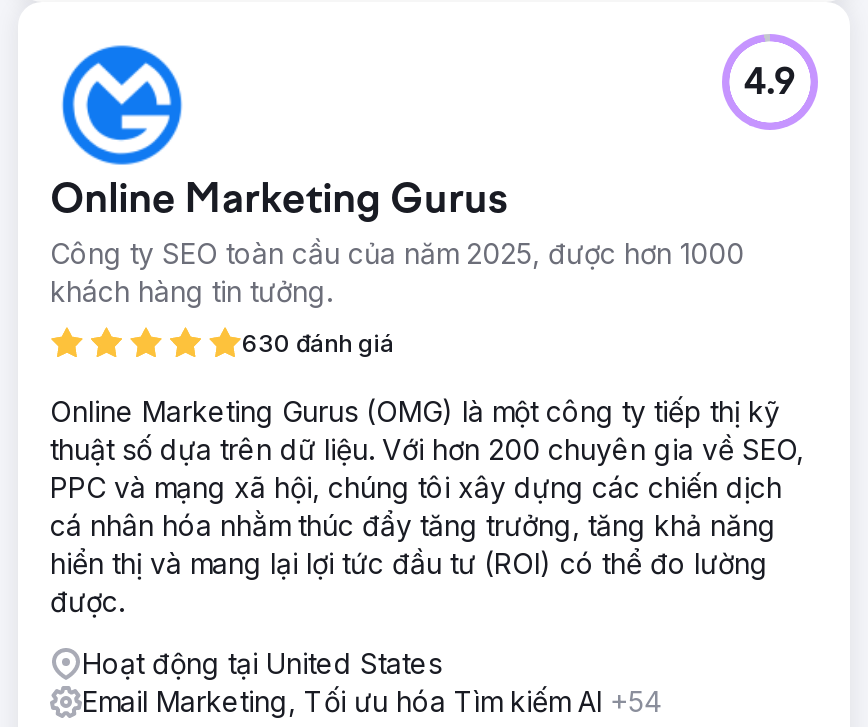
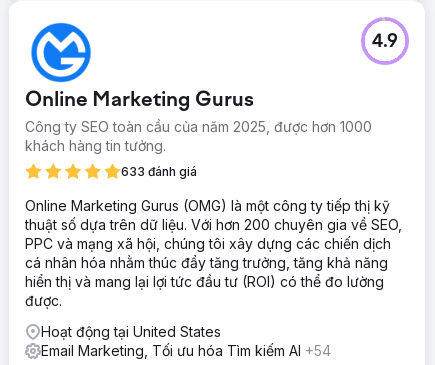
- 630 đánh giá
+ 633 đánh giá
